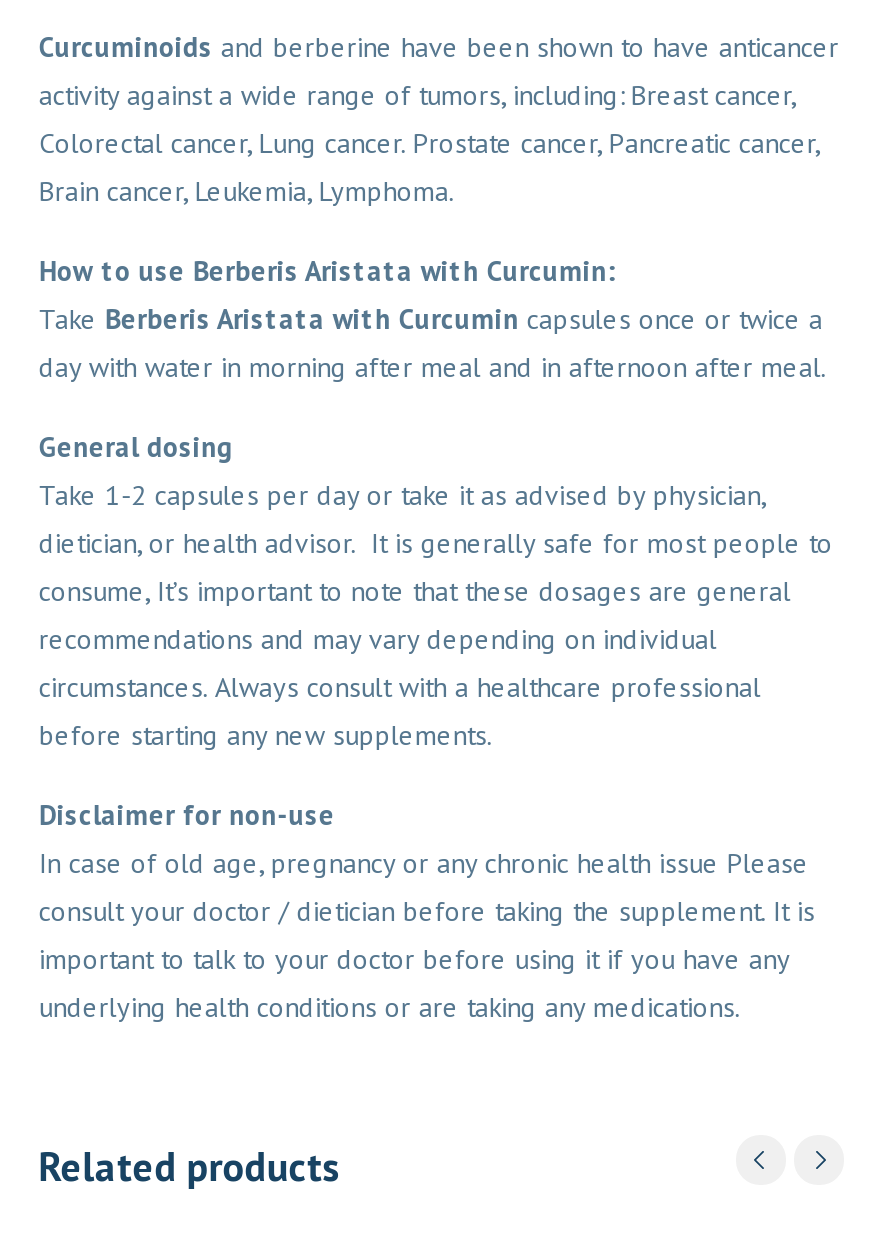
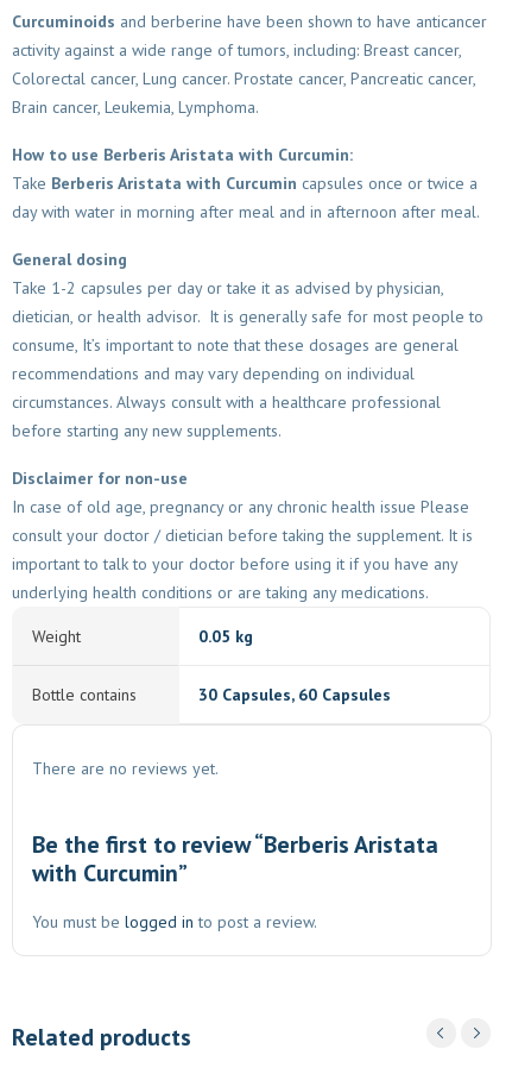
+ Weight
+ 0.05 kg
+ Bottle contains
+ 30 Capsules, 60 Capsules
+ There are no reviews yet.
+ Be the first to review “Berberis Aristata
+ with Curcumin”
+ You must be logged in to post a review.
